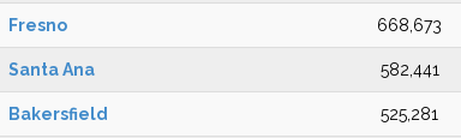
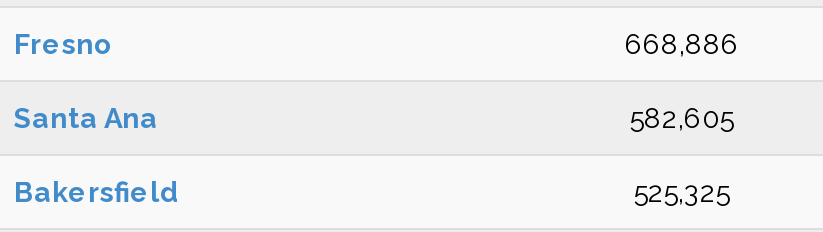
- 668,673
+ 668,886

- 582,441
+ 582,605

- 525,281
+ 525,325
